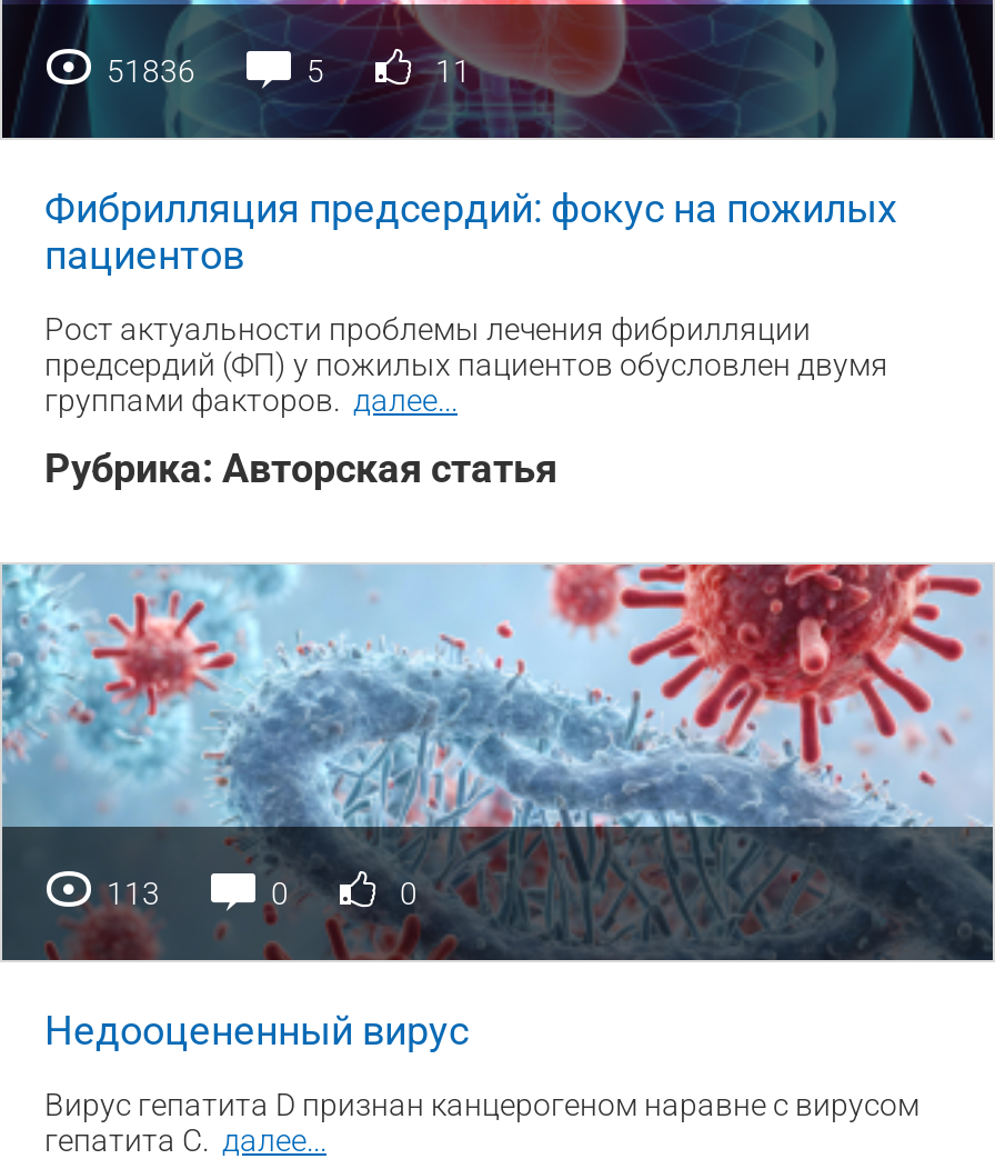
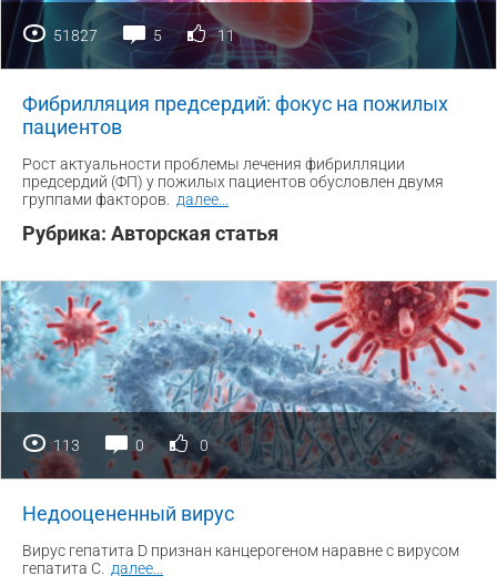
- 51836
+ 51827
